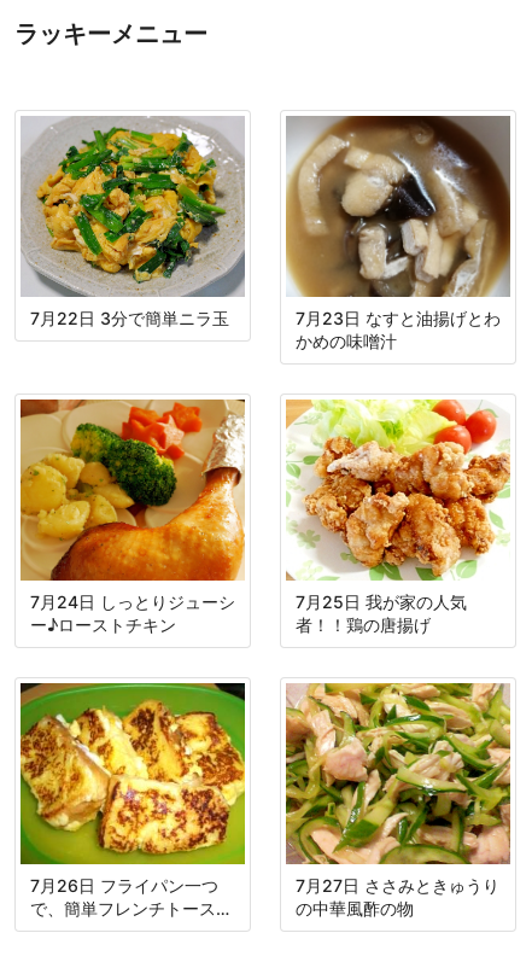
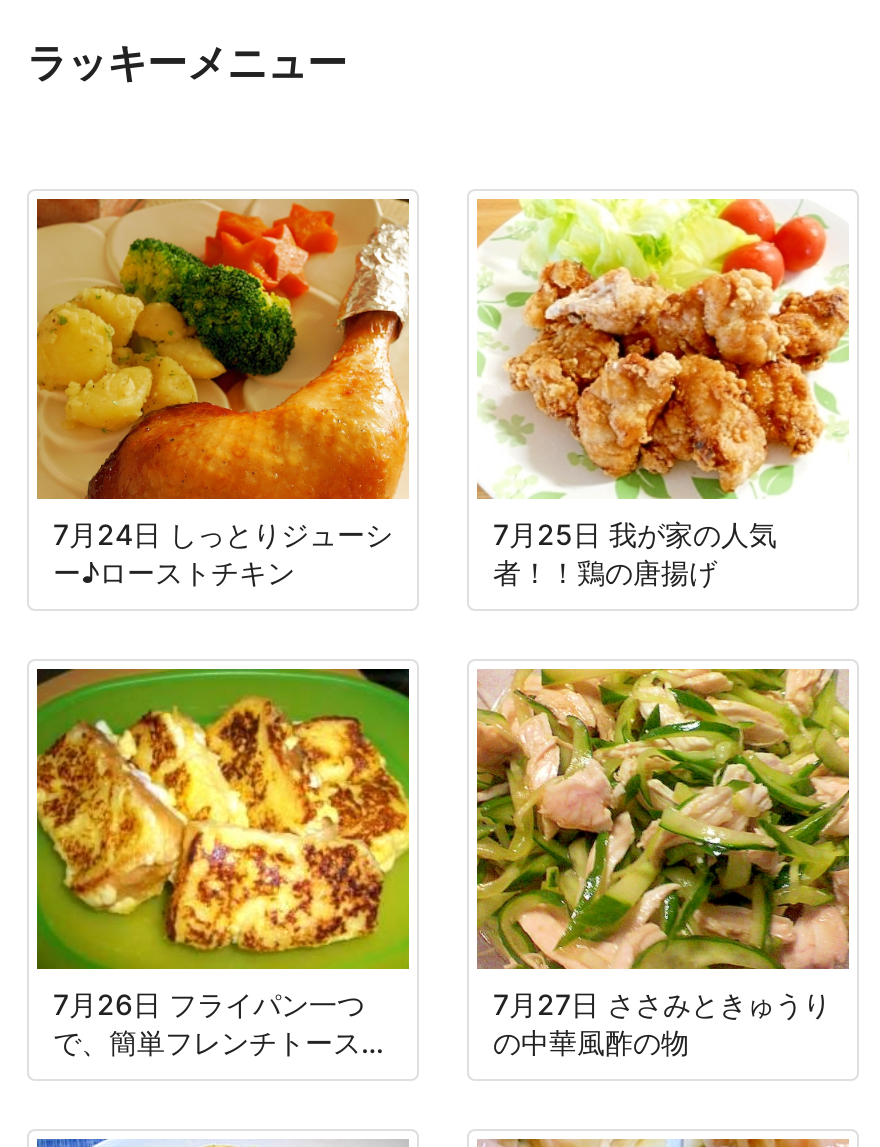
- [image]
- 7月22日 3分で簡単ニラ玉
- 7月23日 なすと油揚げとわ
- かめの味噌汁

- [image]
